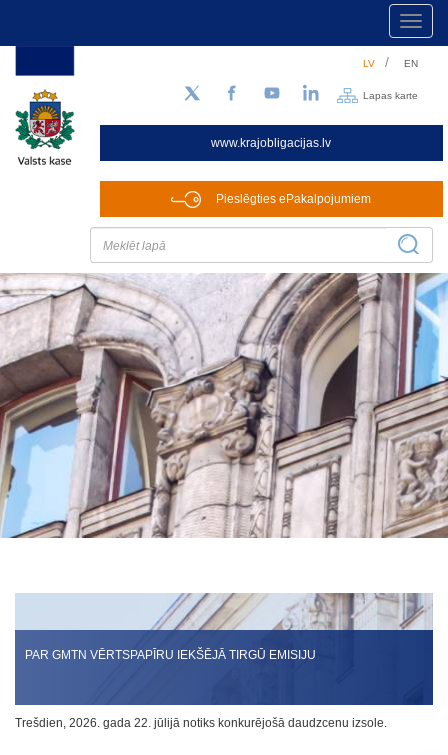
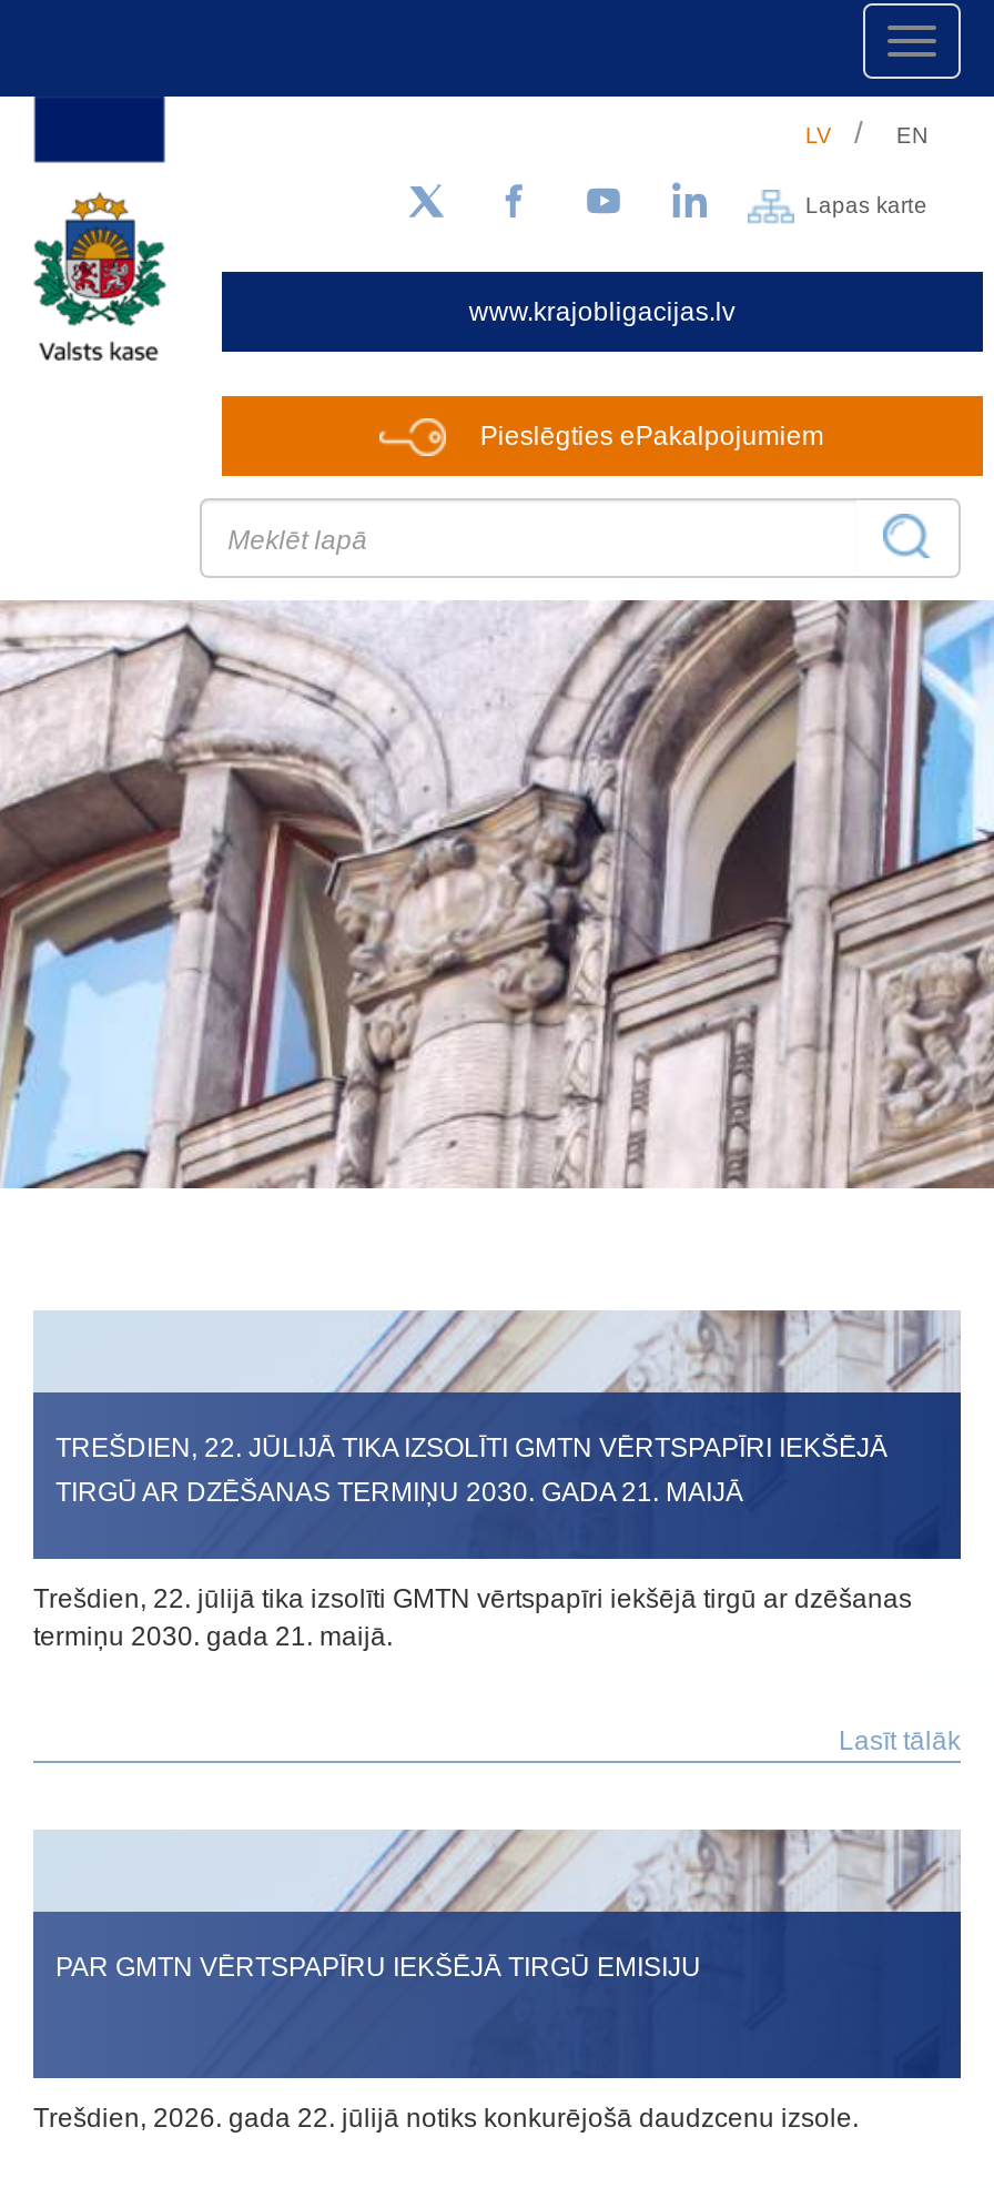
+ TREŠDIEN, 22. JŪLIJĀ TIKA IZSOLĪTI GMTN VĒRTSPAPĪRI IEKŠĒJĀ
+ TIRGŪ AR DZĒŠANAS TERMIŅU 2030. GADA 21. MAIJĀ
+ Trešdien, 22. jūlijā tika izsolīti GMTN vērtspapīri iekšējā tirgū ar dzēšanas
+ termiņu 2030. gada 21. maijā.
+ Lasīt tālāk
